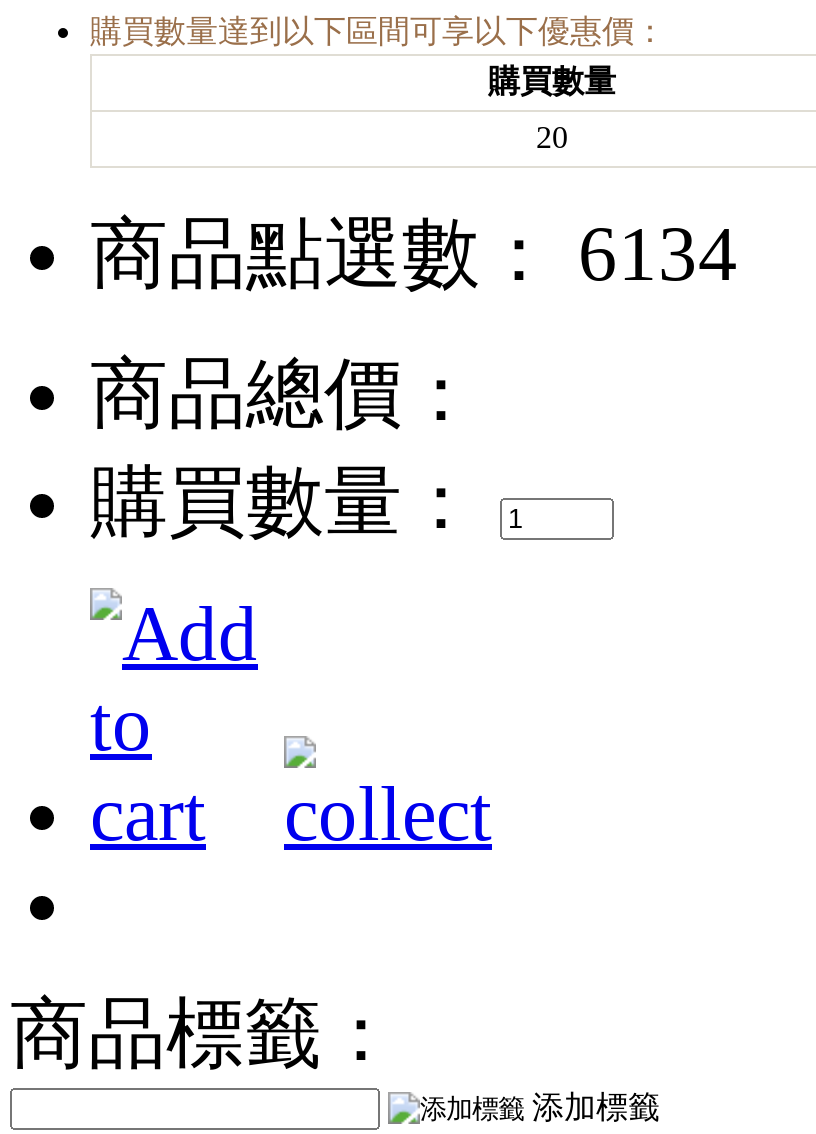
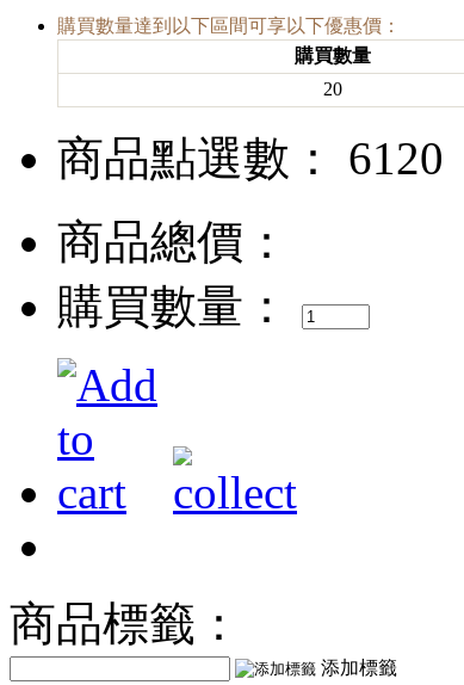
- 商品點選數： 6134
+ 商品點選數： 6120
